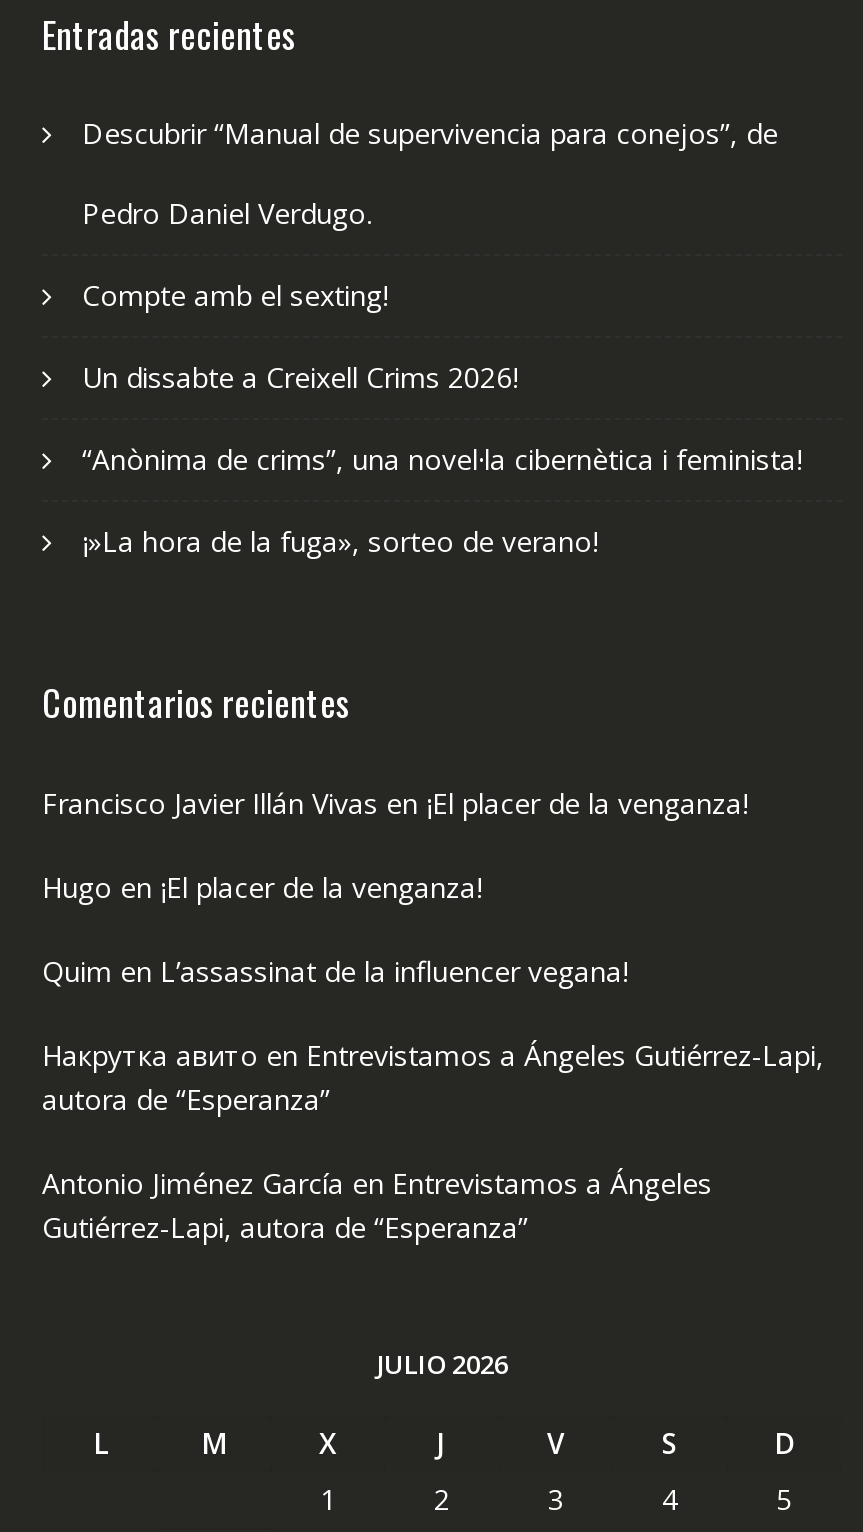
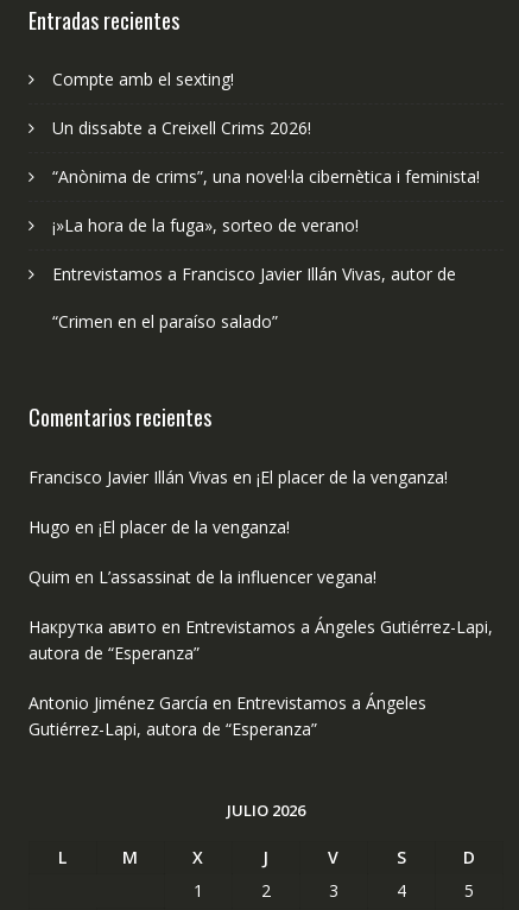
- Descubrir “Manual de supervivencia para conejos”, de
- Pedro Daniel Verdugo.

moved up: Compte amb el sexting! | Un dissabte a Creixell Crims 2026! | “Anònima de crims”, una novel·la cibernètica i feminista! | ¡»La hora de la fuga», sorteo de verano!

+ Entrevistamos a Francisco Javier Illán Vivas, autor de
+ “Crimen en el paraíso salado”
